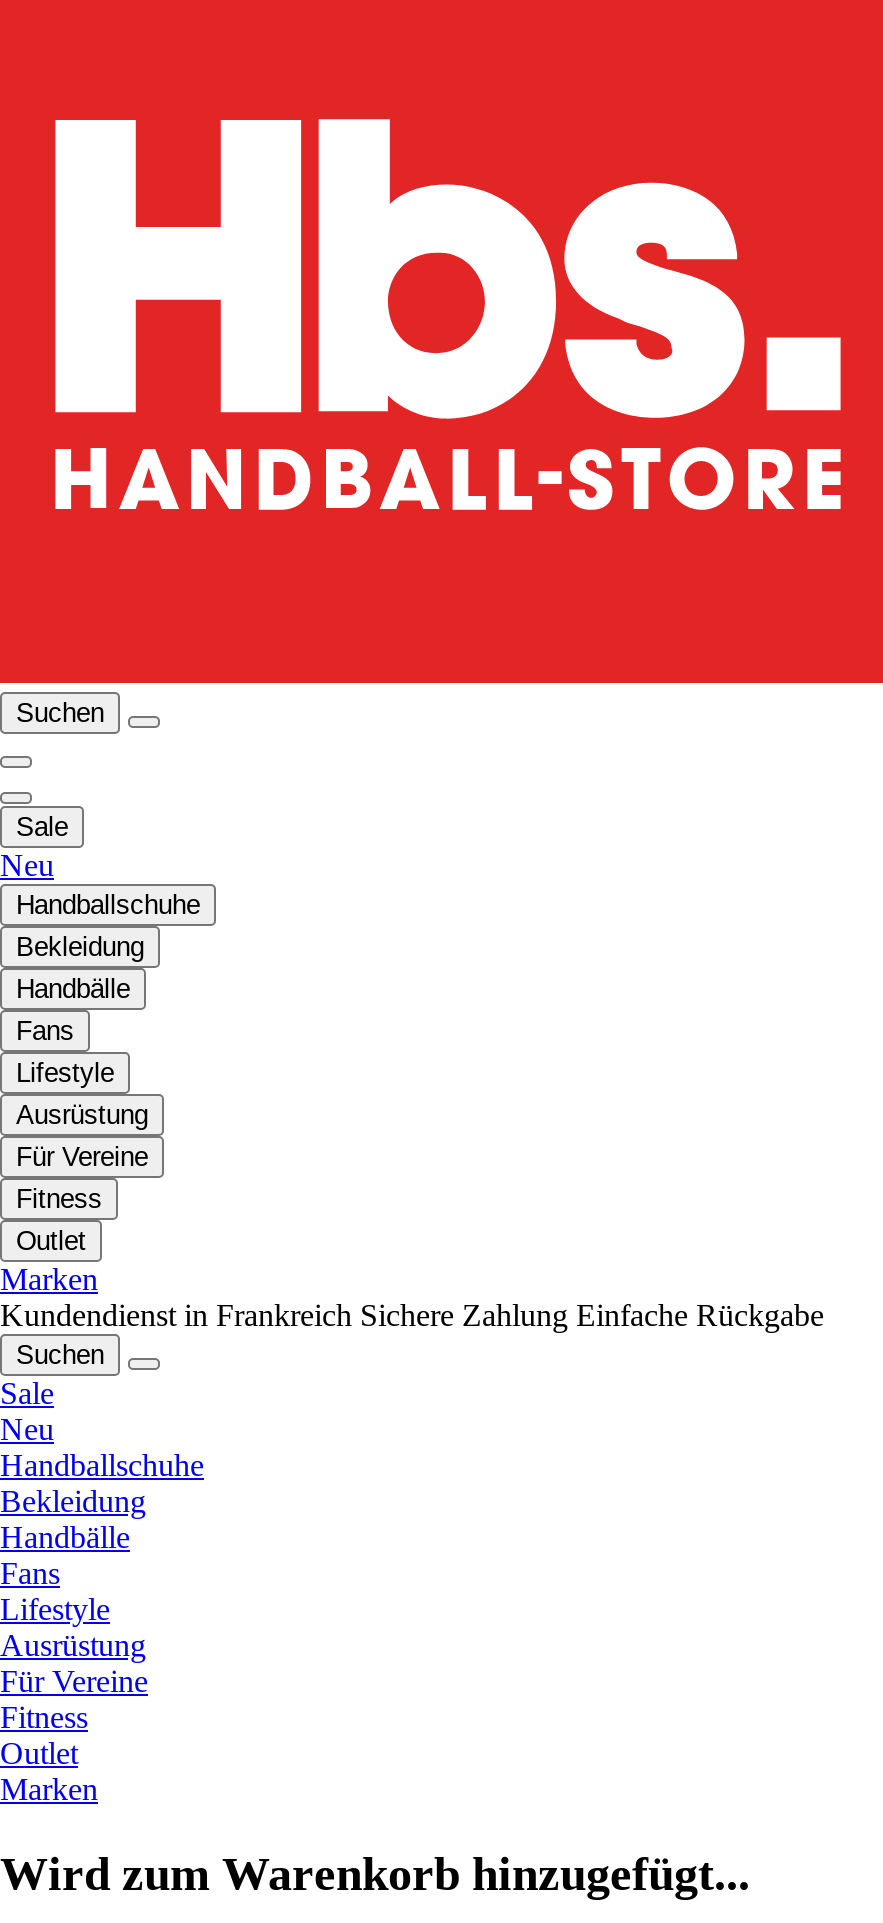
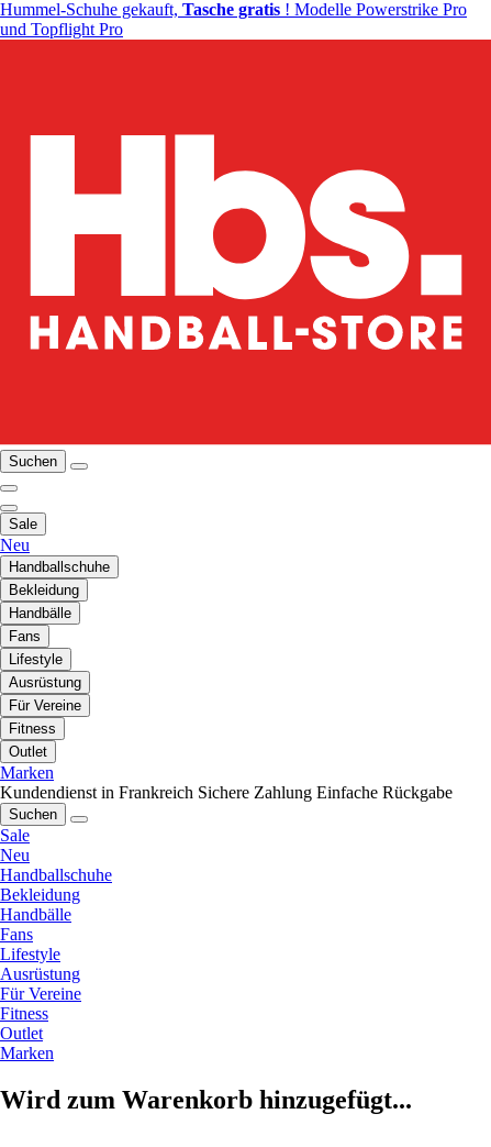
+ Hummel-Schuhe gekauft, Tasche gratis! Modelle Powerstrike Pro
+ und Topflight Pro
